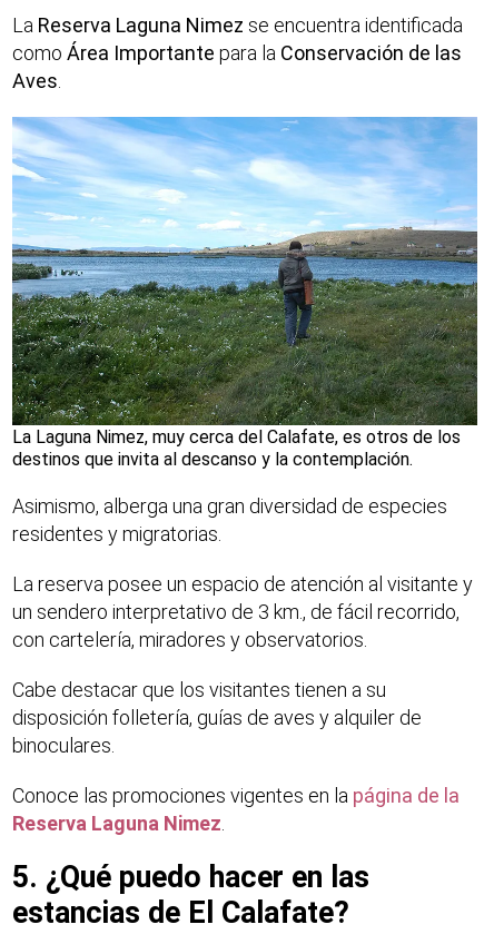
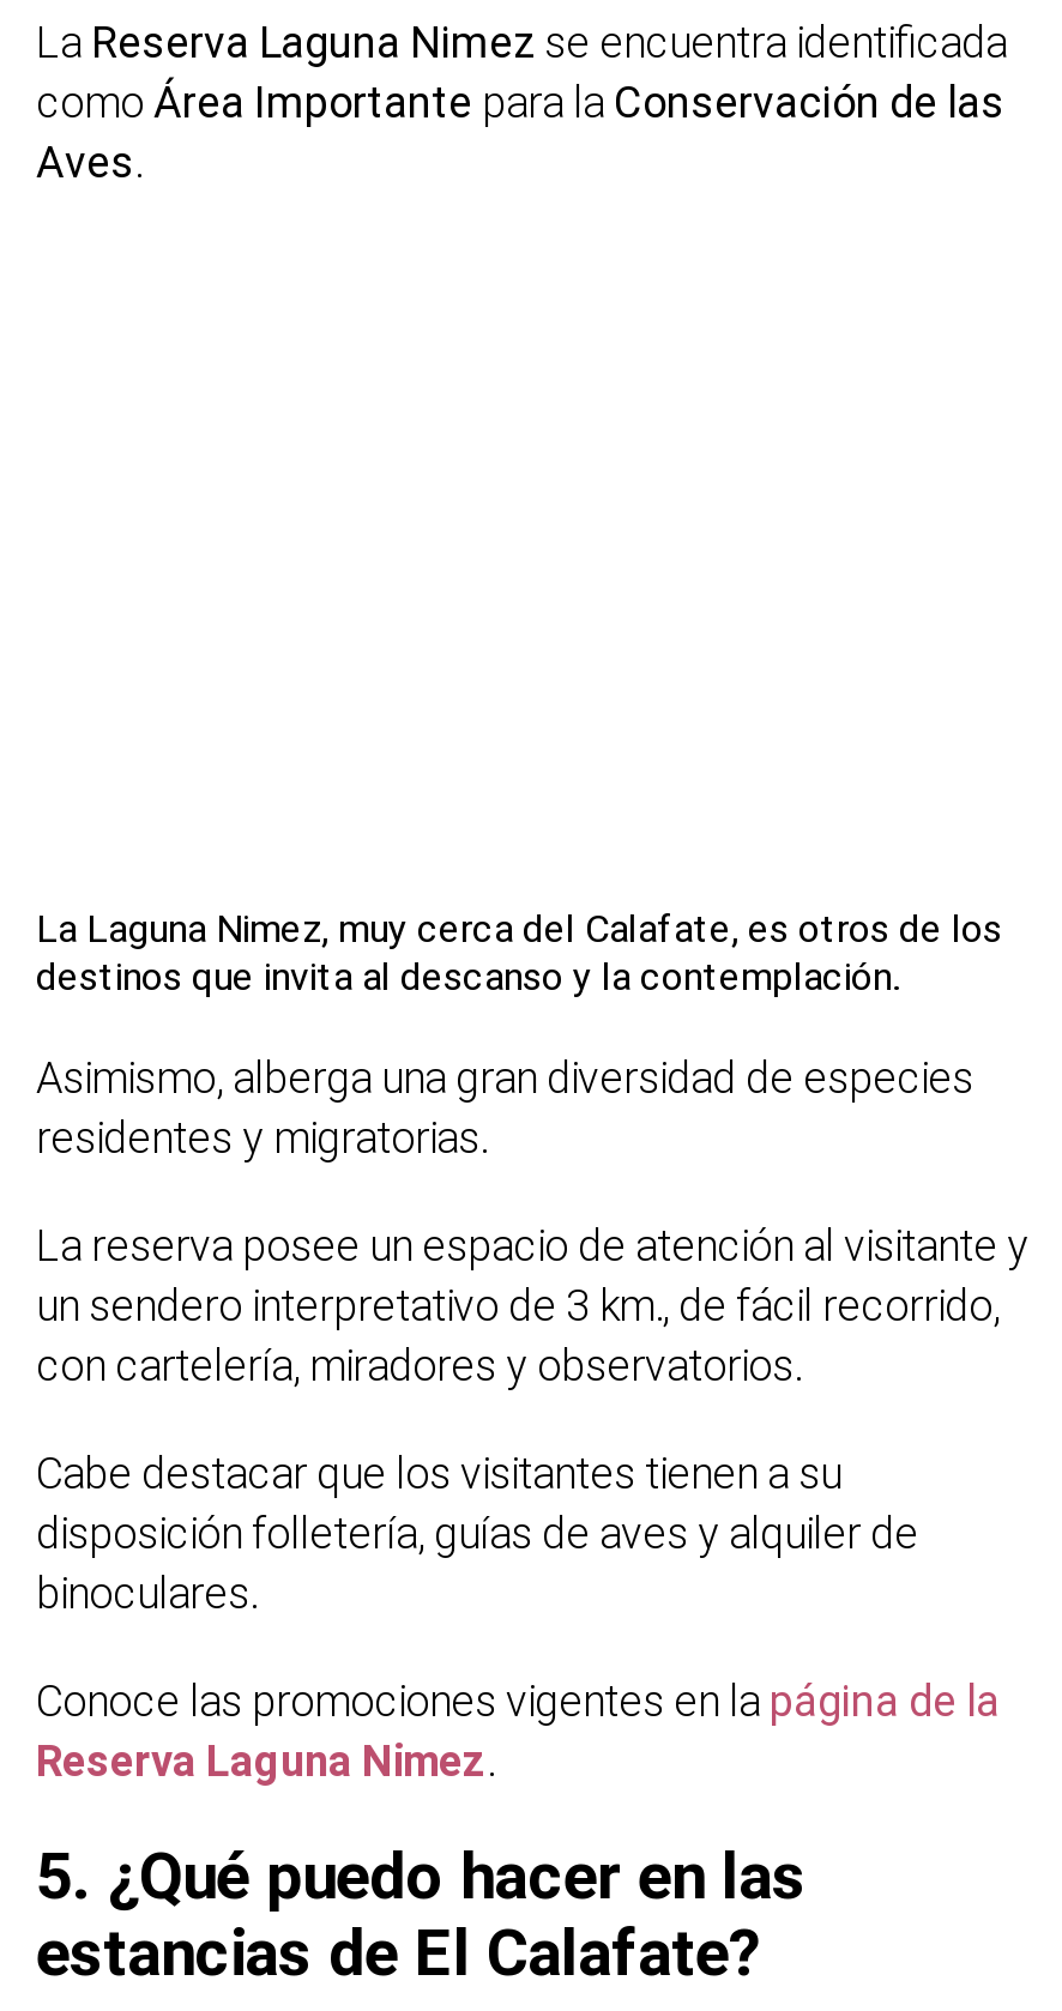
- [image]
